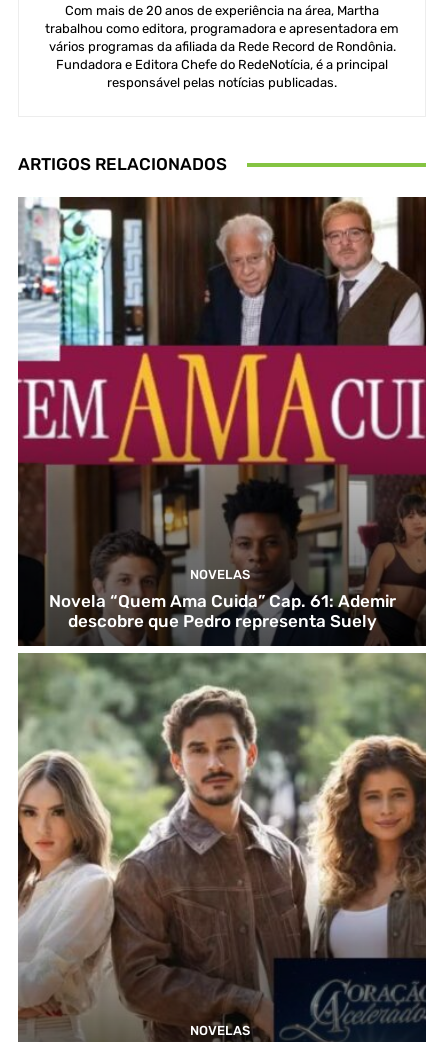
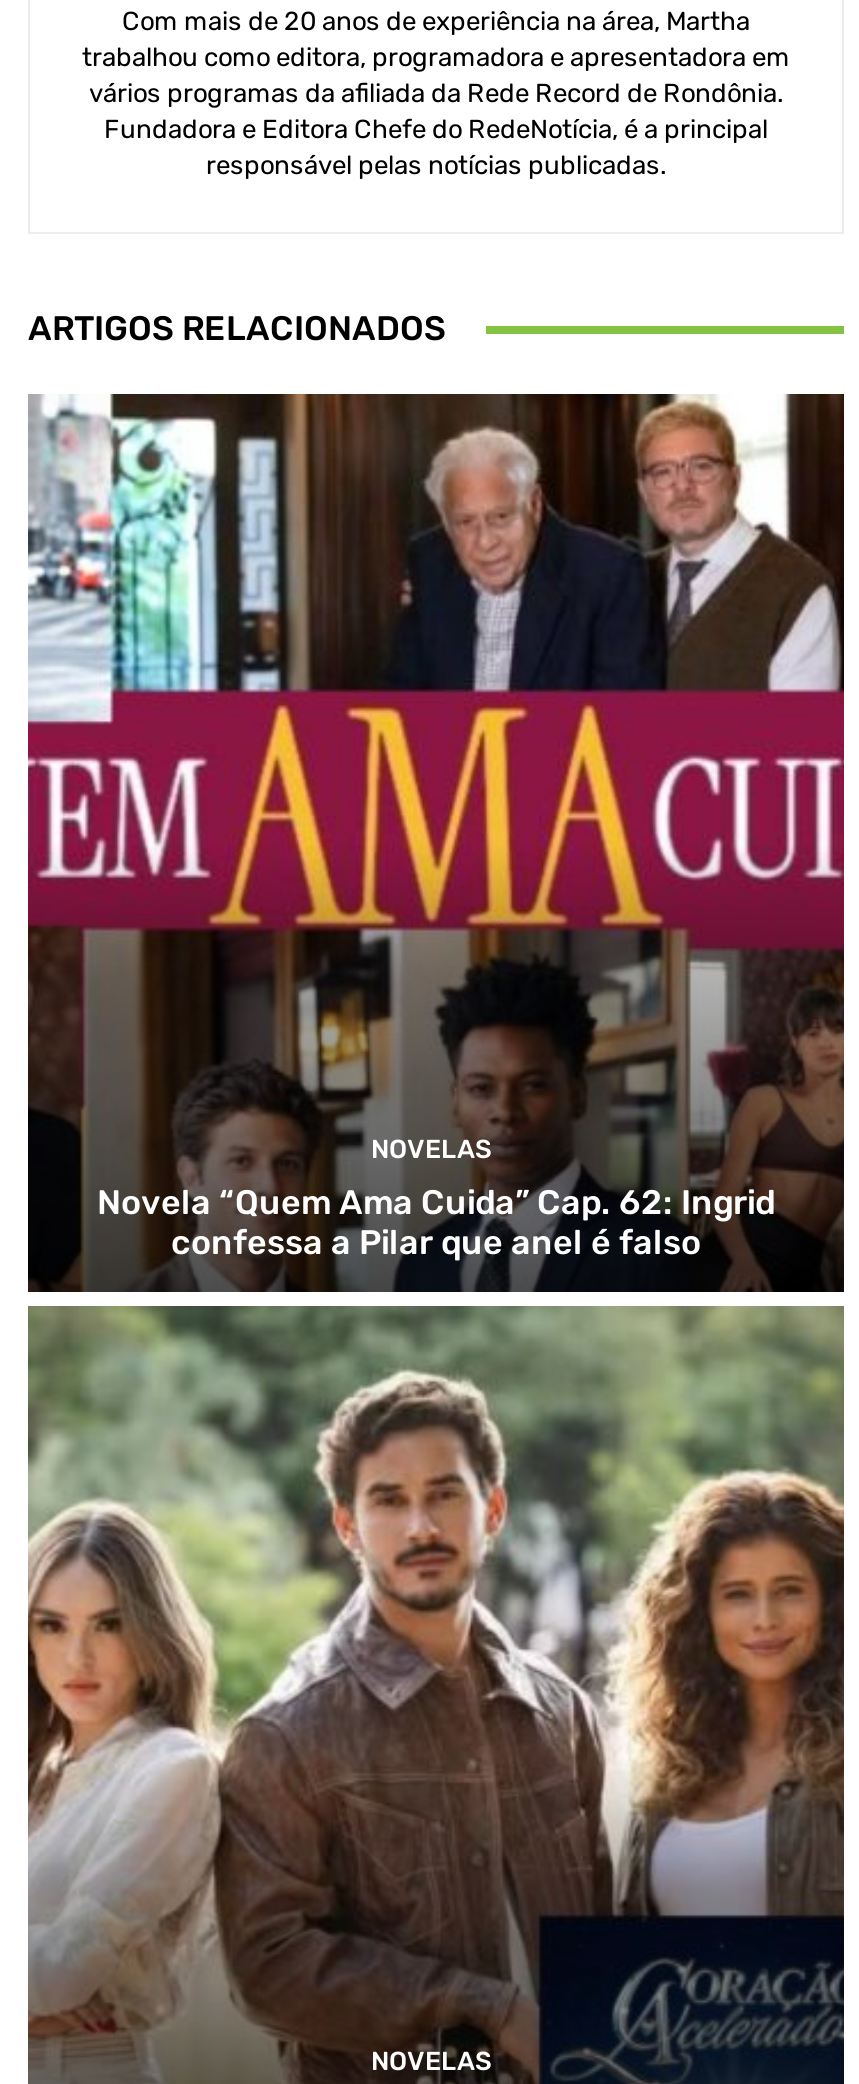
- Novela “Quem Ama Cuida” Cap. 61: Ademir
- descobre que Pedro representa Suely
+ Novela “Quem Ama Cuida” Cap. 62: Ingrid
+ confessa a Pilar que anel é falso
